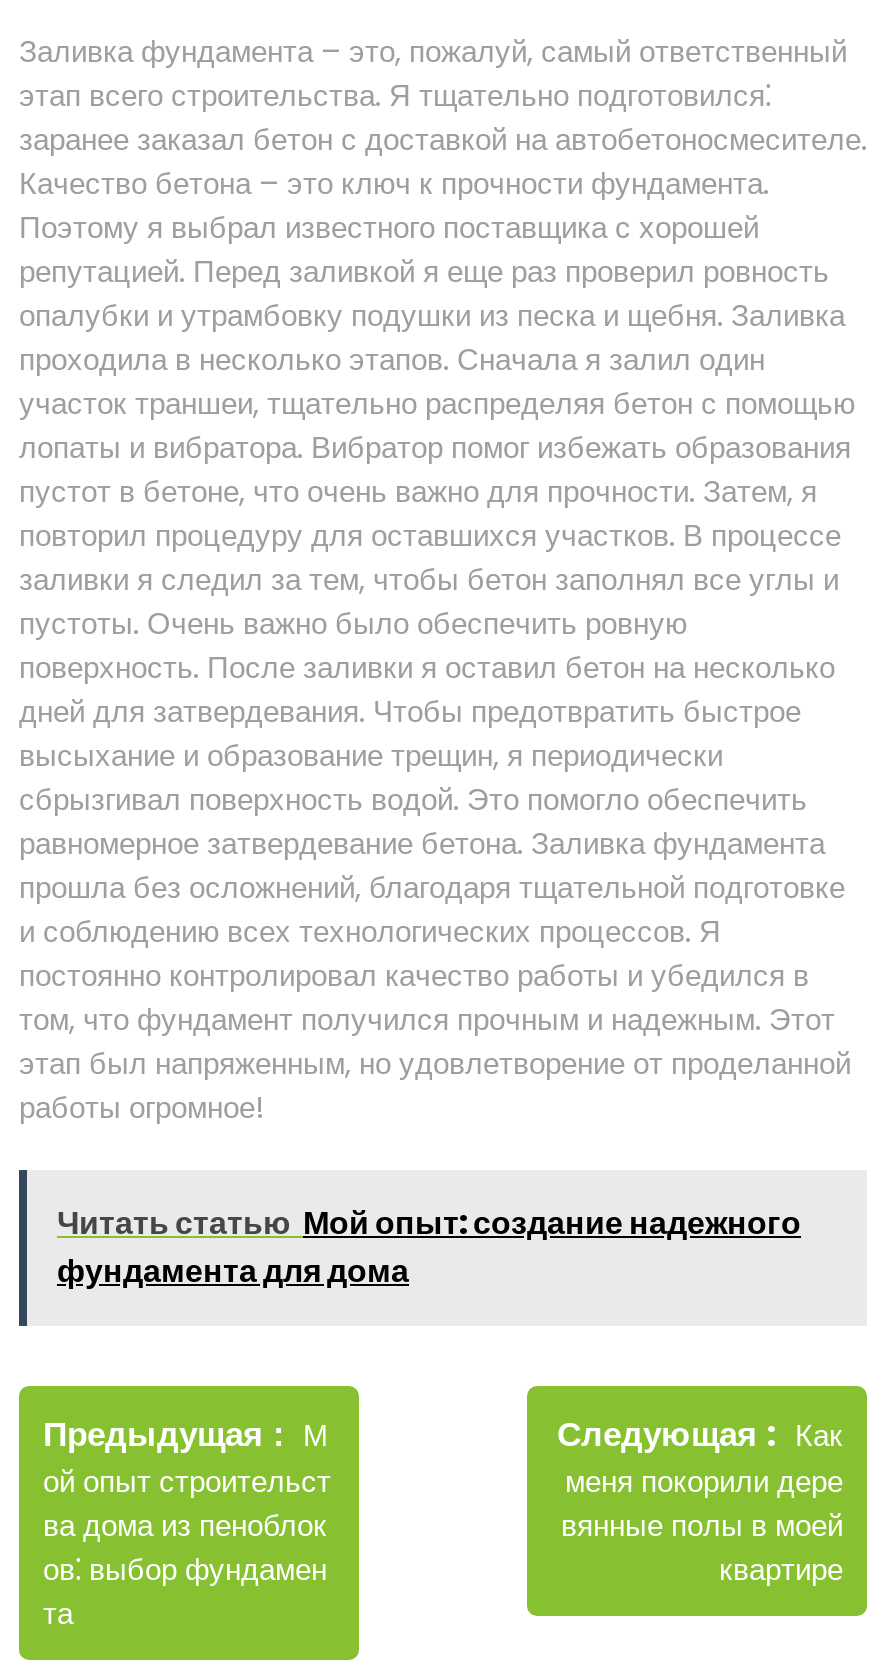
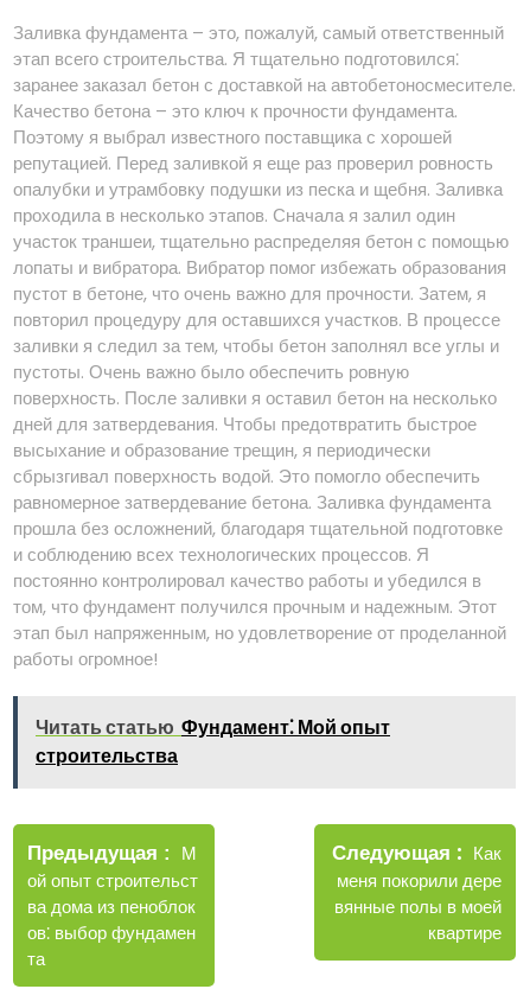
- Читать статью Мой опыт: создание надежного
- фундамента для дома
+ Читать статью Фундамент⁚ Мой опыт
+ строительства
